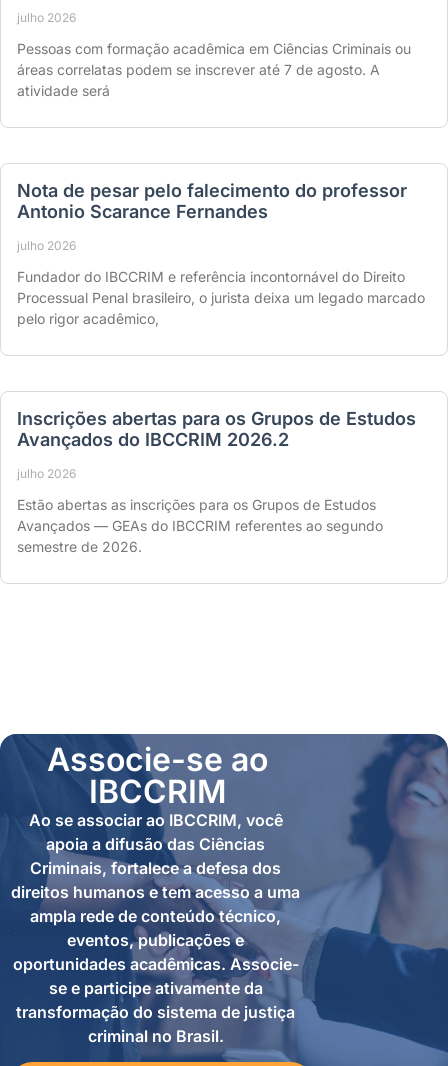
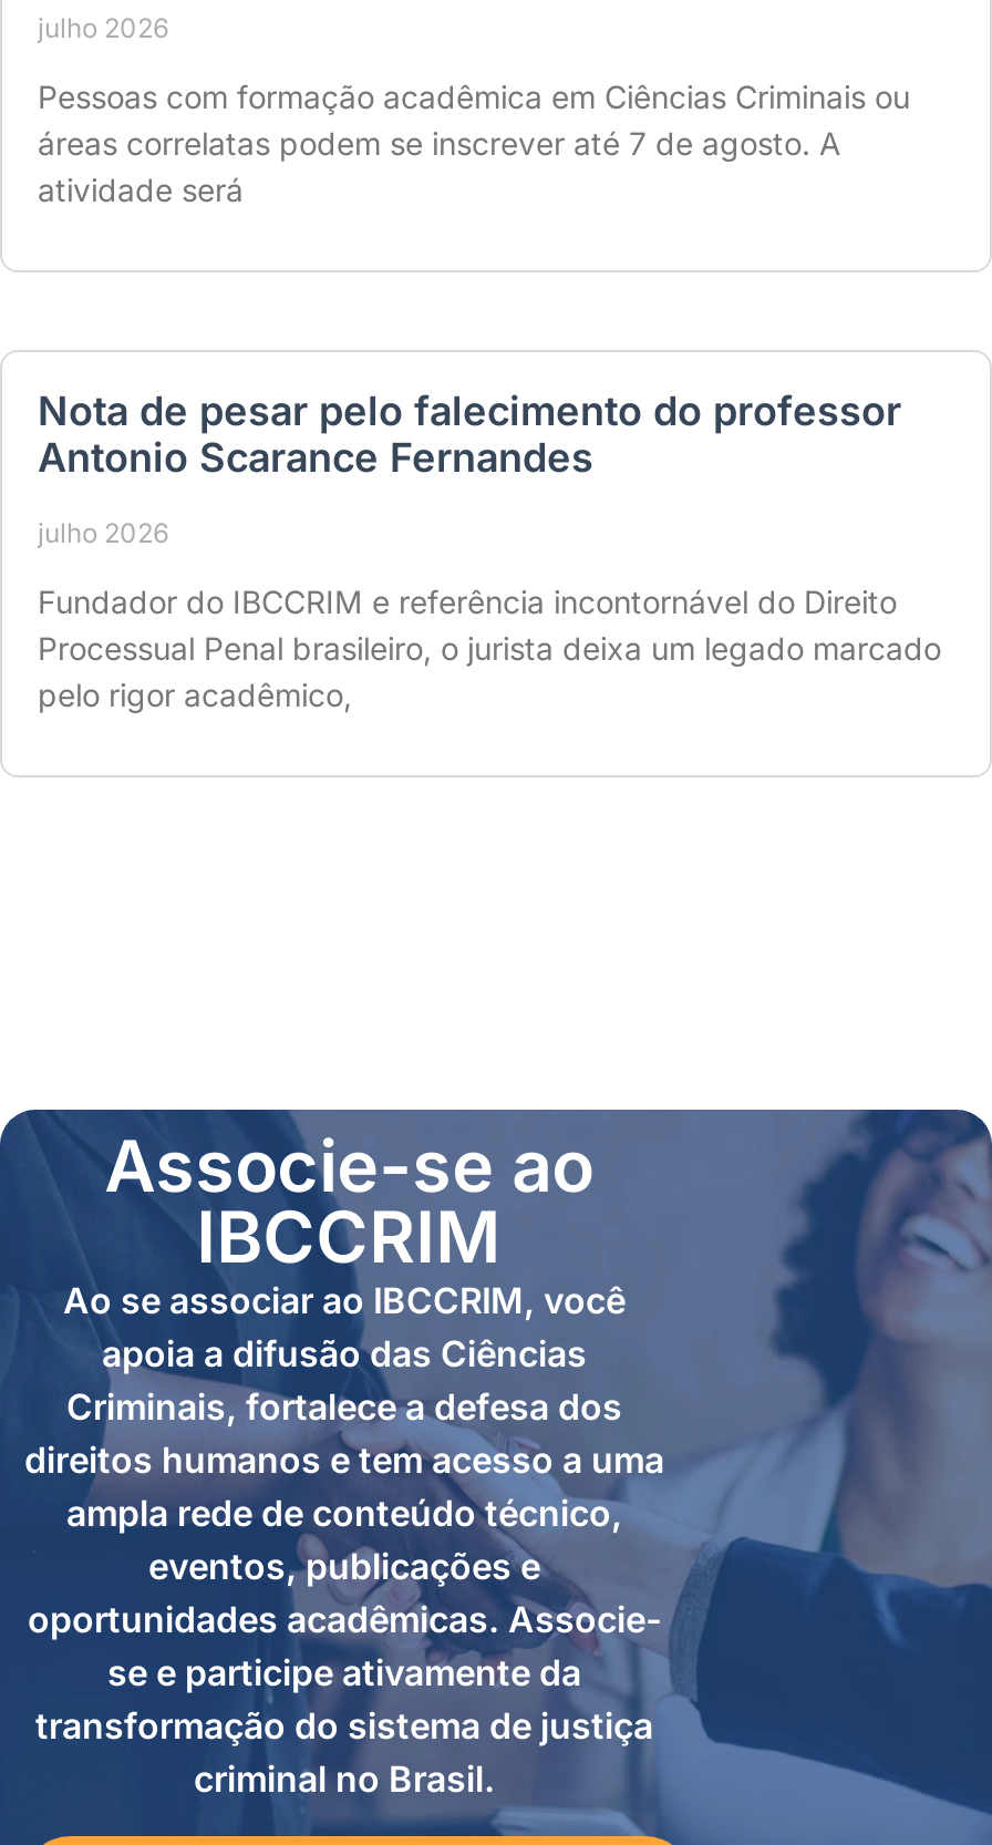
- Inscrições abertas para os Grupos de Estudos
- Avançados do IBCCRIM 2026.2
- julho 2026
- Estão abertas as inscrições para os Grupos de Estudos
- Avançados — GEAs do IBCCRIM referentes ao segundo
- semestre de 2026.
